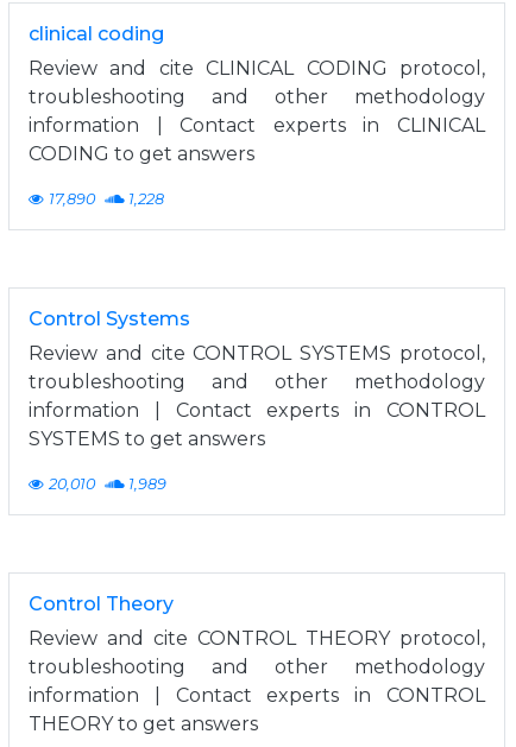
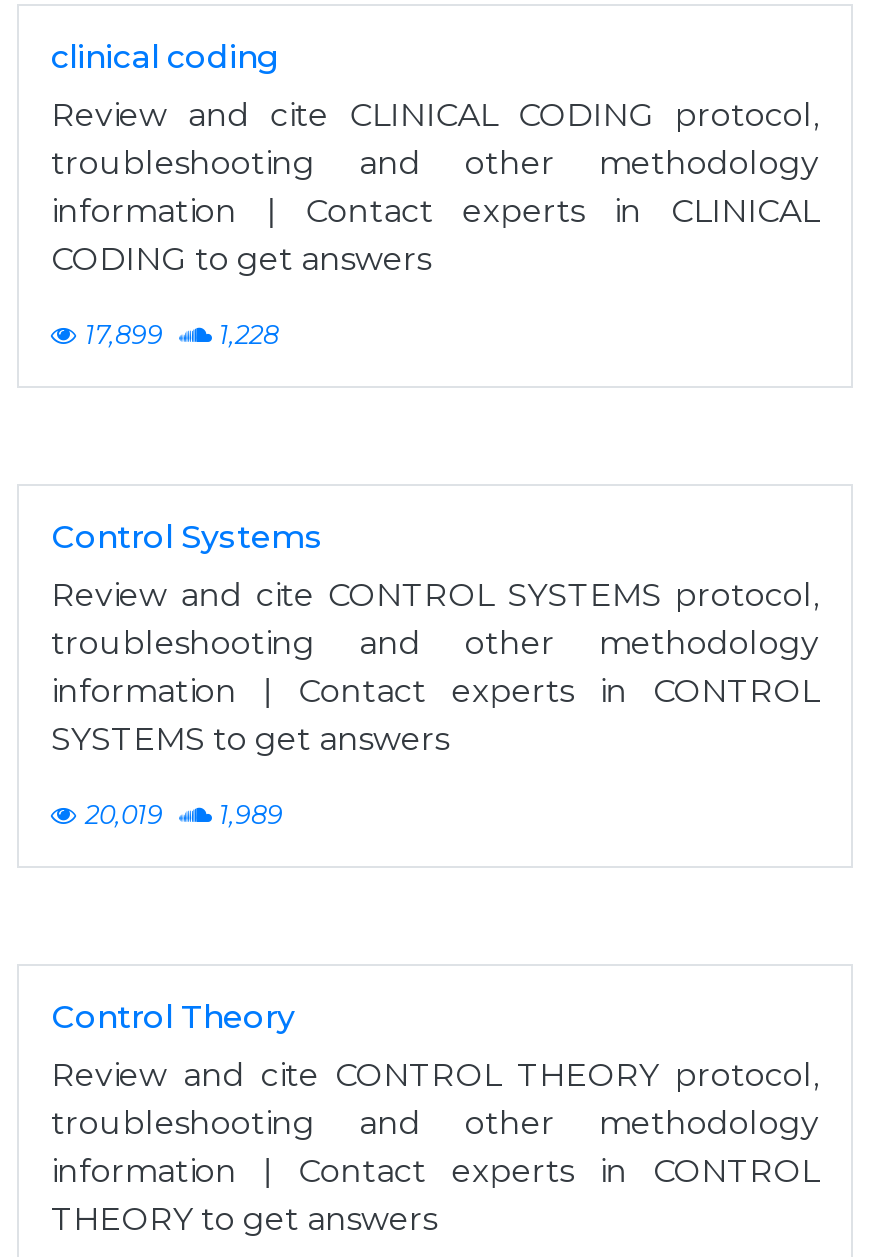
- 17,890 1,228
+ 17,899 1,228

- 20,010 1,989
+ 20,019 1,989
